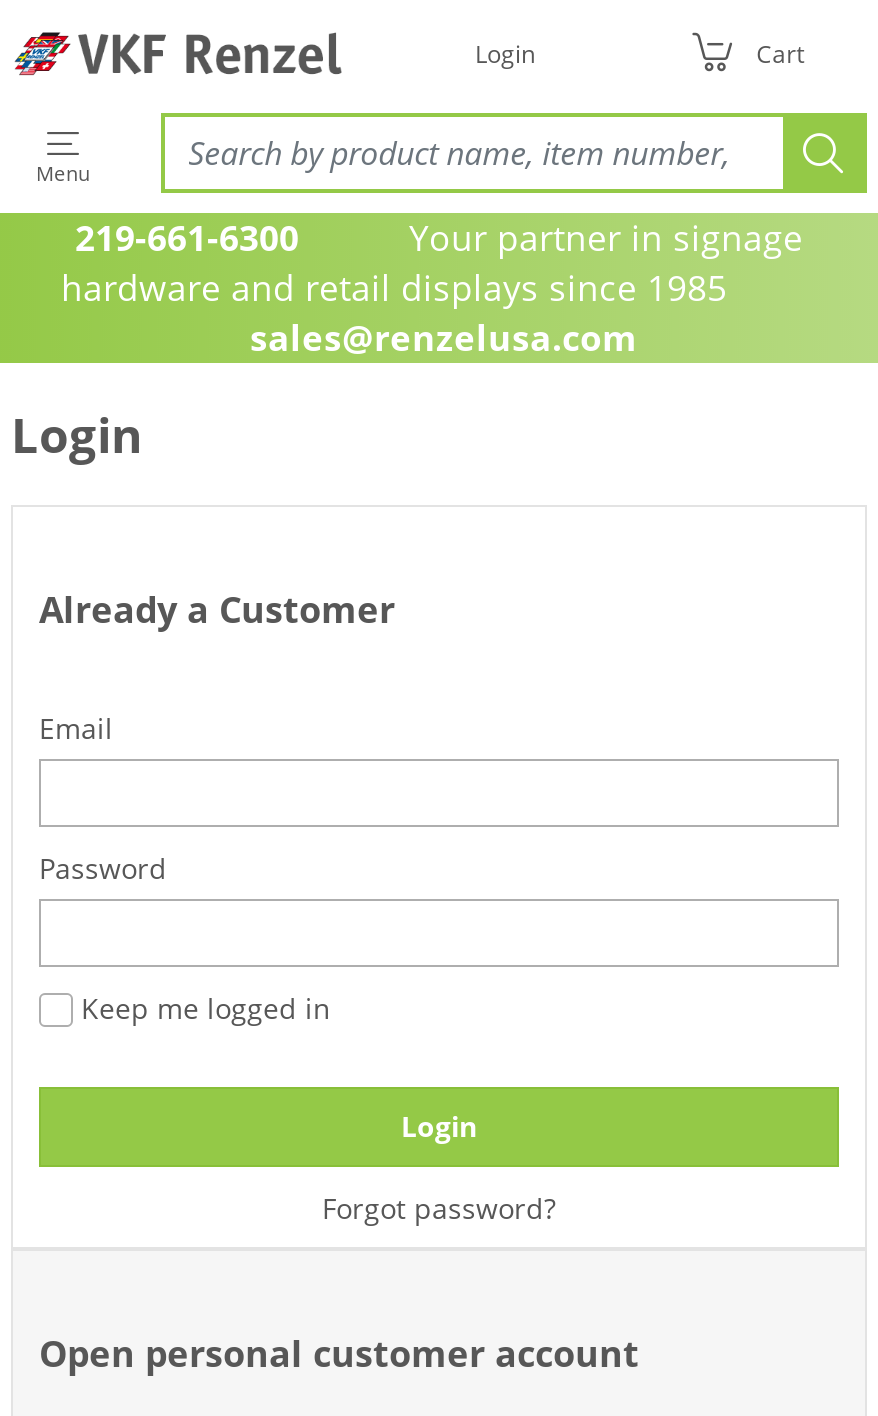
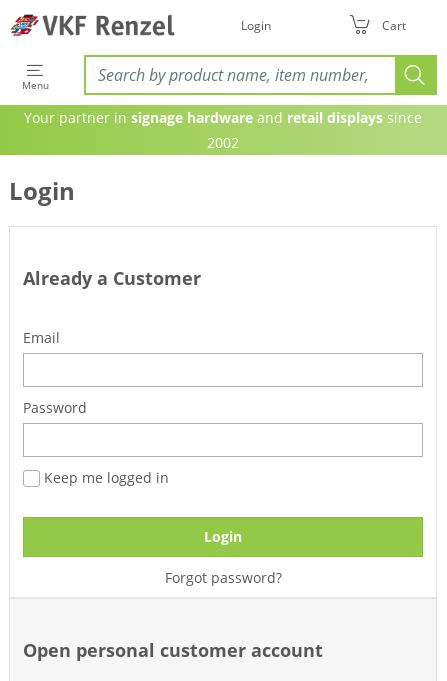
- 219-661-6300Your partner in signage
- hardware and retail displays since 1985
- sales@renzelusa.com
+ Your partner in signage hardware and retail displays since
+ 2002
